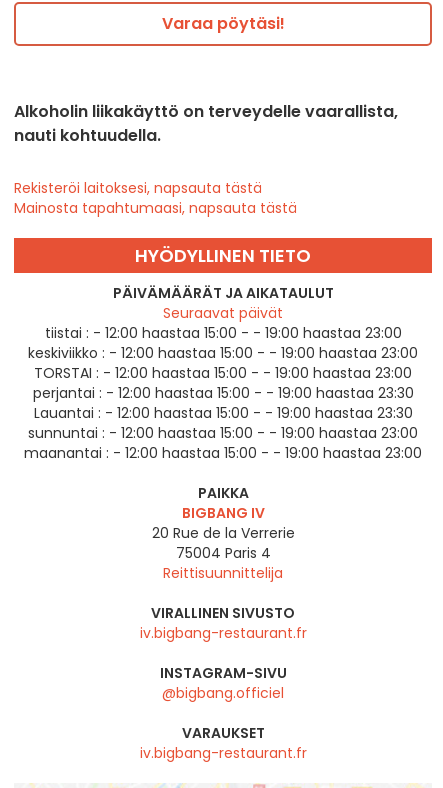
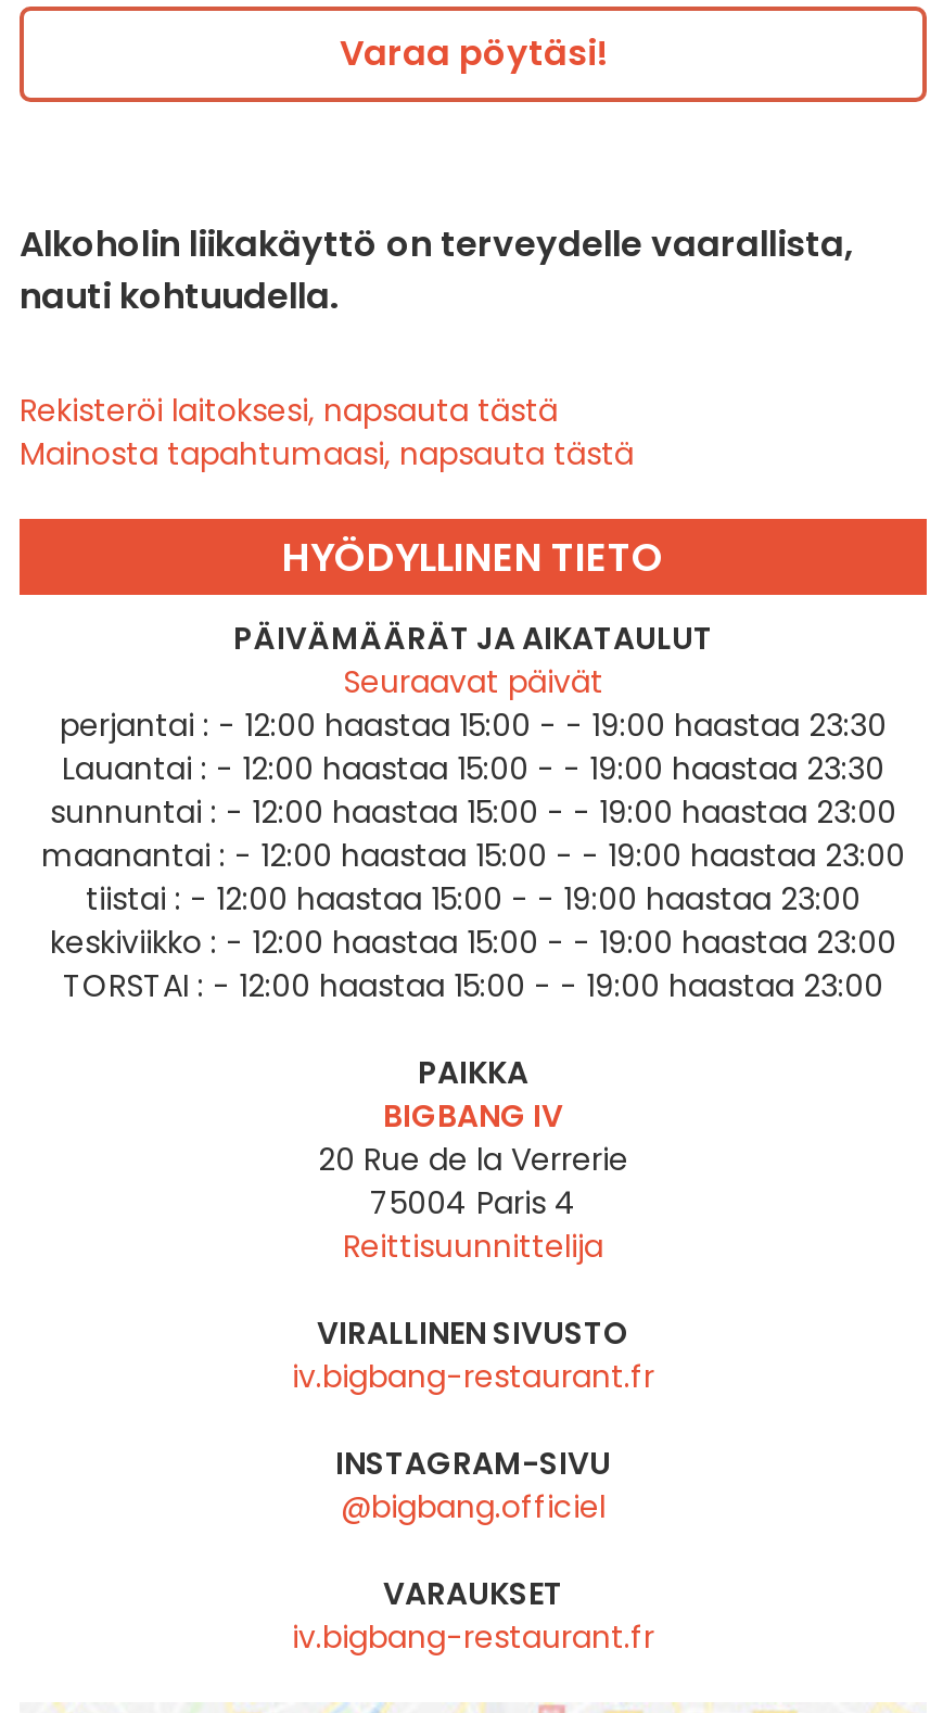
moved down: tiistai : - 12:00 haastaa 15:00 - - 19:00 haastaa 23:00 | keskiviikko : - 12:00 haastaa 15:00 - - 19:00 haastaa 23:00 | TORSTAI : - 12:00 haastaa 15:00 - - 19:00 haastaa 23:00

moved up: perjantai : - 12:00 haastaa 15:00 - - 19:00 haastaa 23:30 | Lauantai : - 12:00 haastaa 15:00 - - 19:00 haastaa 23:30 | sunnuntai : - 12:00 haastaa 15:00 - - 19:00 haastaa 23:00 | maanantai : - 12:00 haastaa 15:00 - - 19:00 haastaa 23:00
